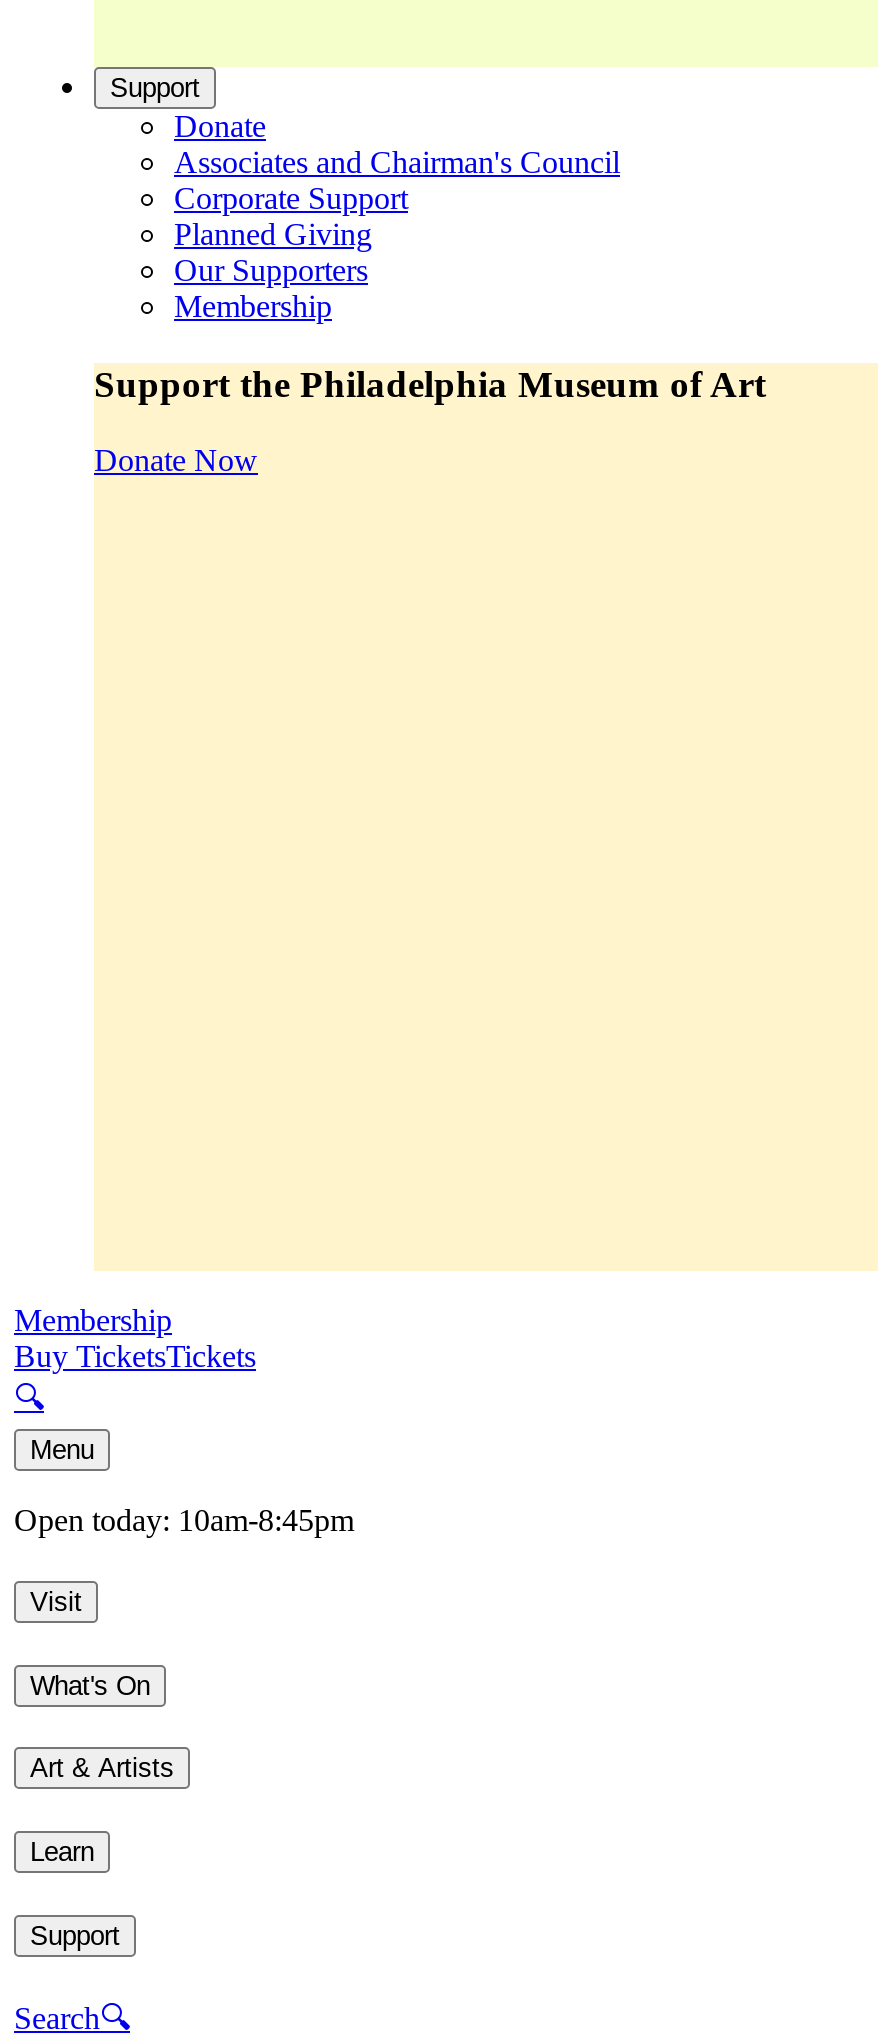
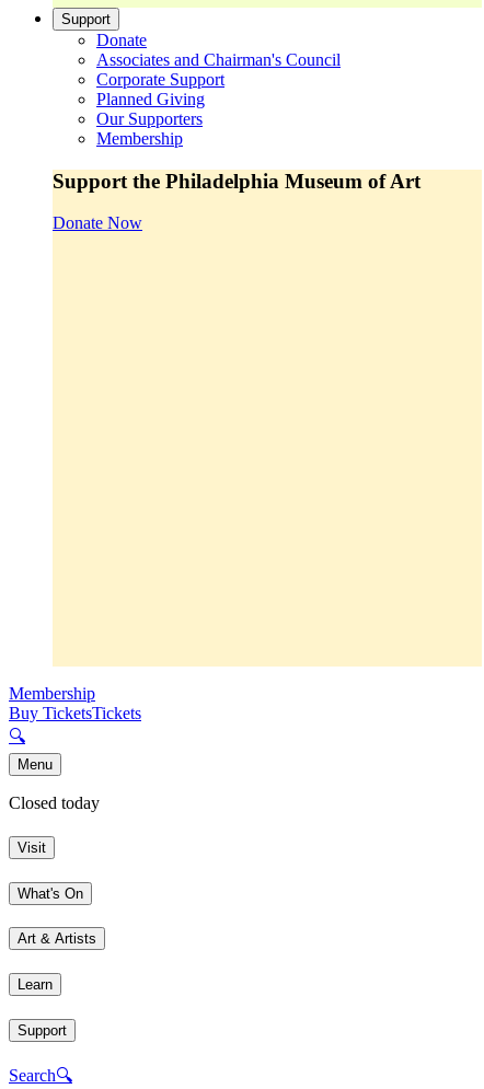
- Open today: 10am-8:45pm
+ Closed today
